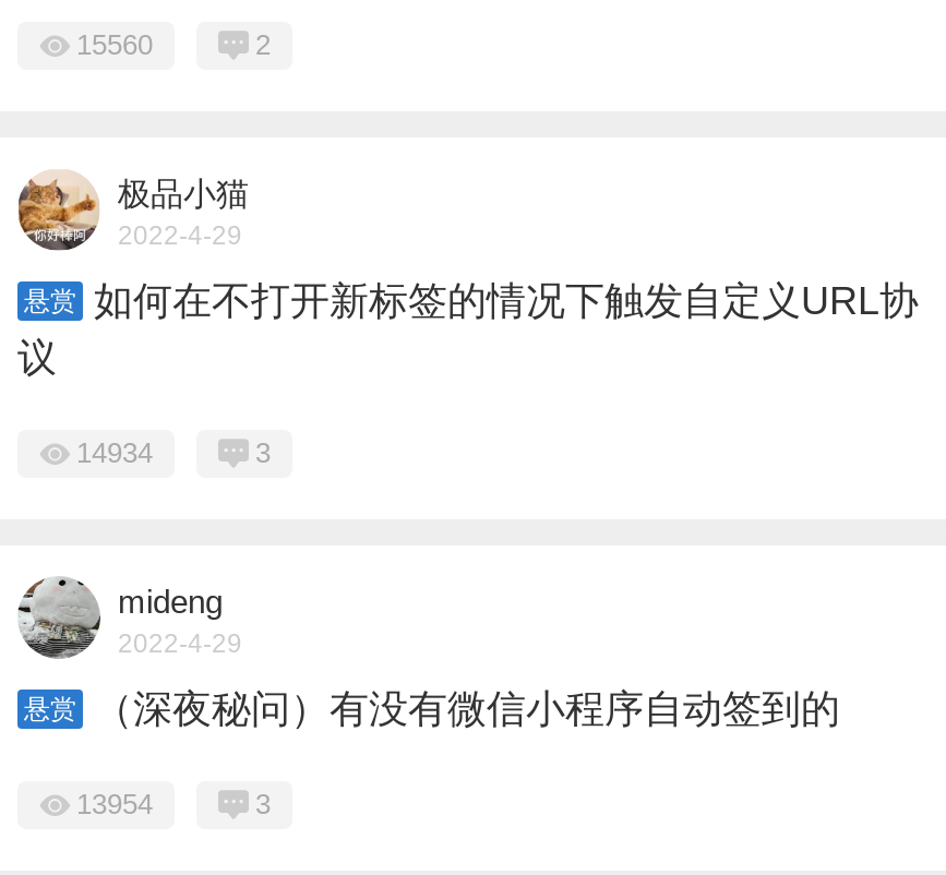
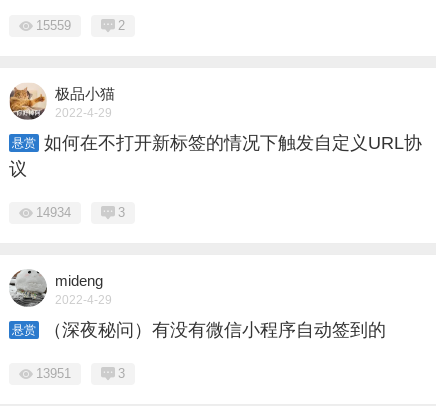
- 15560
+ 15559

- 13954
+ 13951
